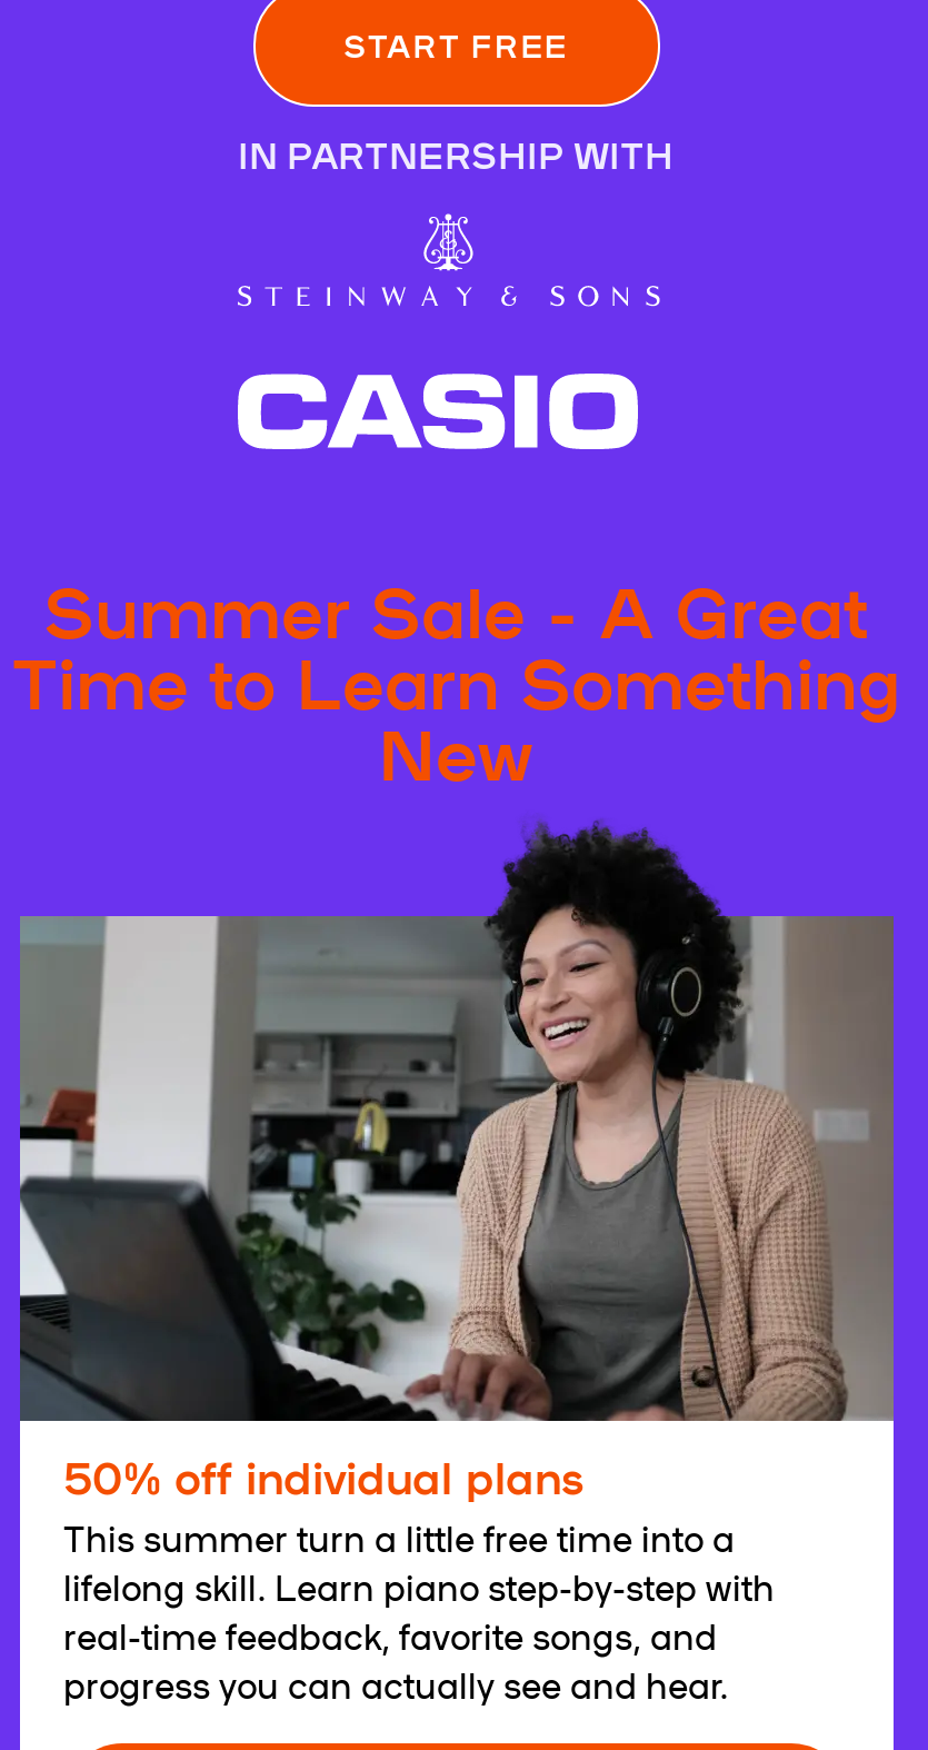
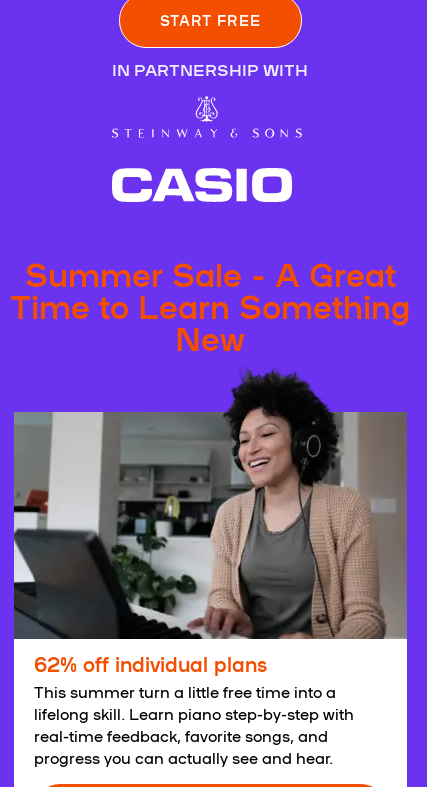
- 50% off individual plans
+ 62% off individual plans
